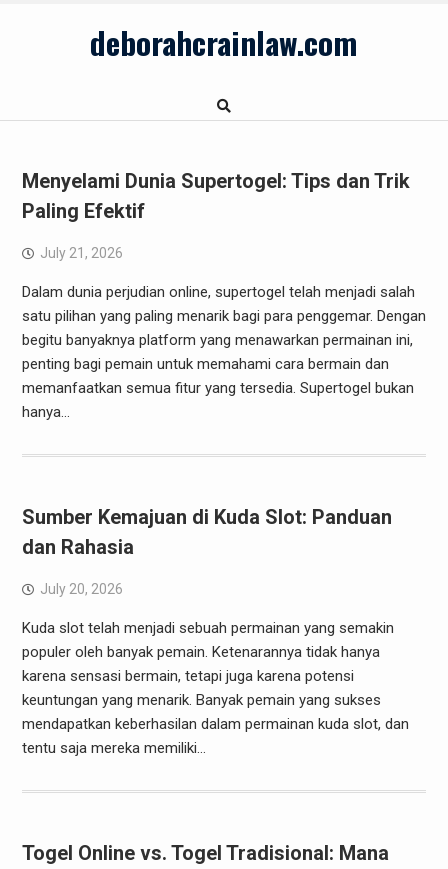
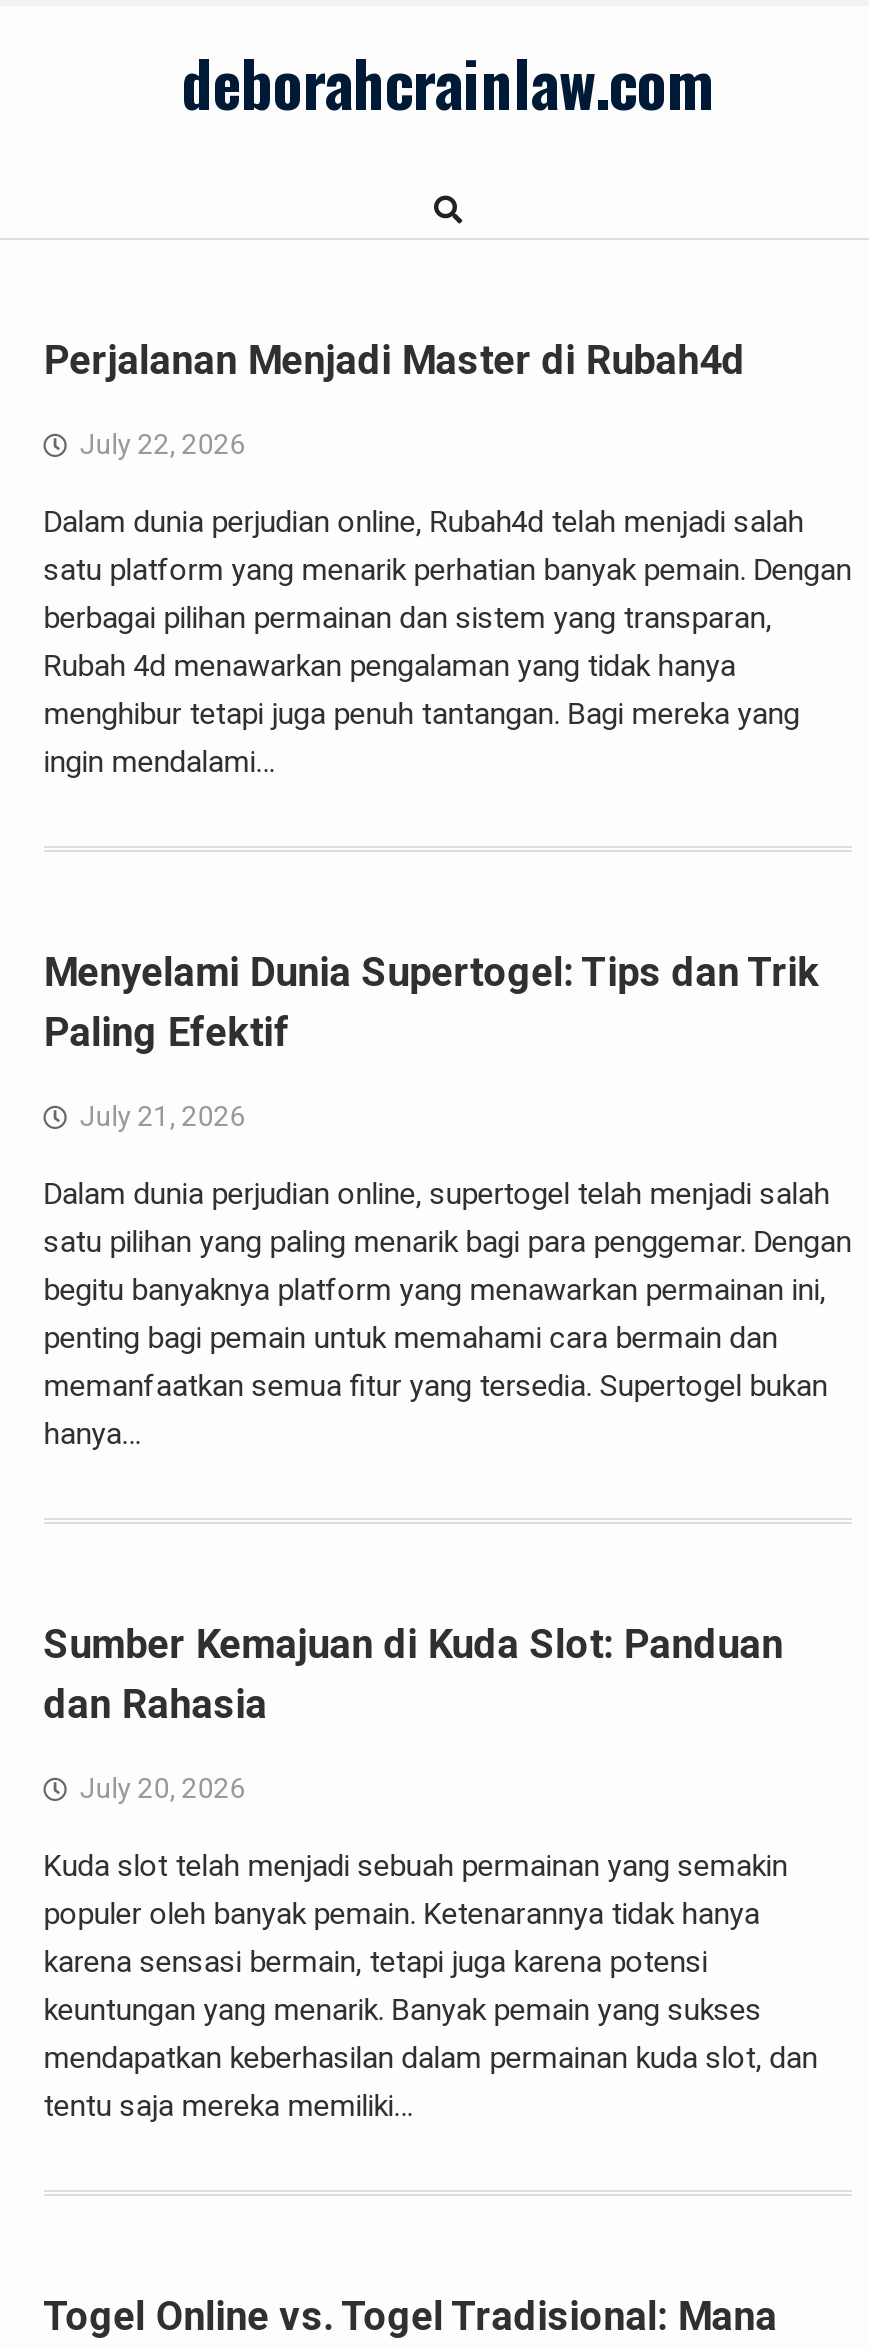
+ Perjalanan Menjadi Master di Rubah4d
+ July 22, 2026
+ Dalam dunia perjudian online, Rubah4d telah menjadi salah
+ satu platform yang menarik perhatian banyak pemain. Dengan
+ berbagai pilihan permainan dan sistem yang transparan,
+ Rubah 4d menawarkan pengalaman yang tidak hanya
+ menghibur tetapi juga penuh tantangan. Bagi mereka yang
+ ingin mendalami…
